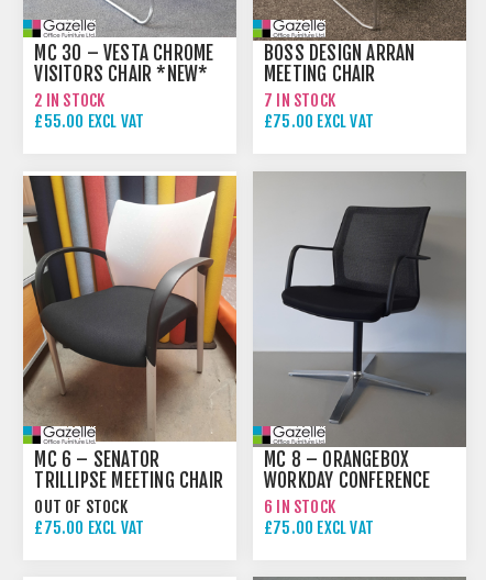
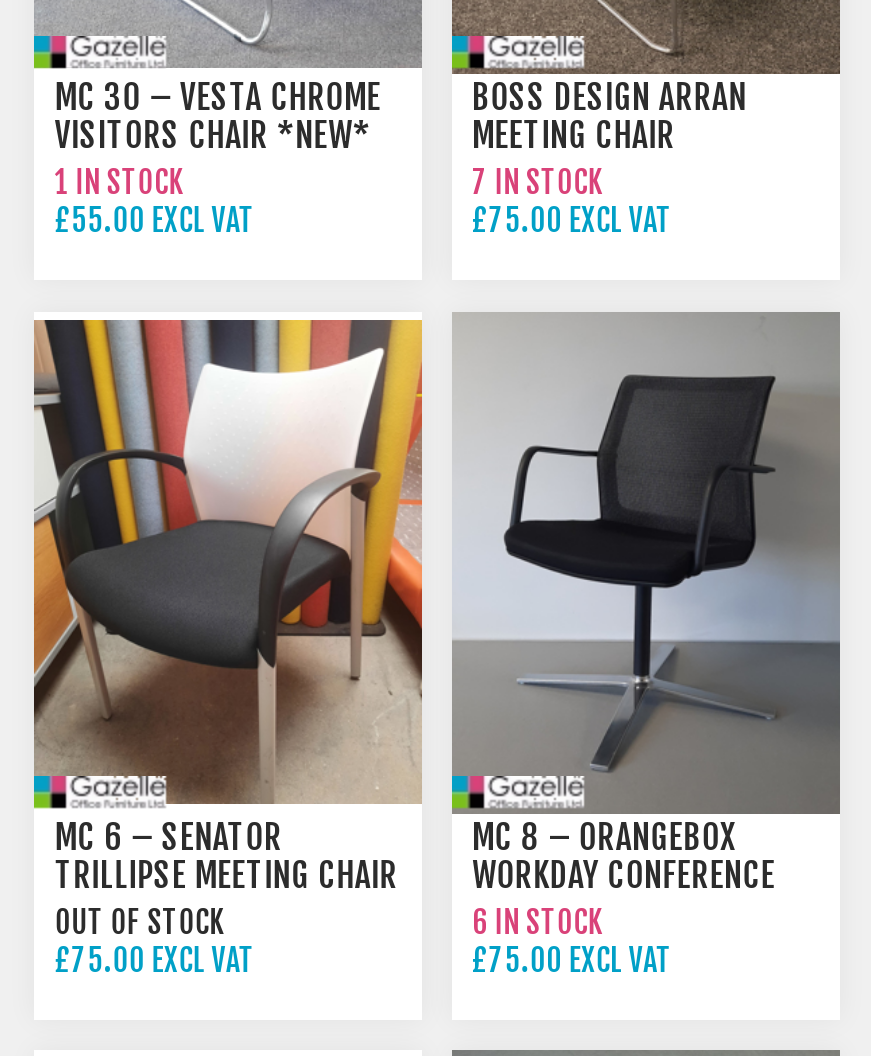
- 2 IN STOCK
+ 1 IN STOCK
